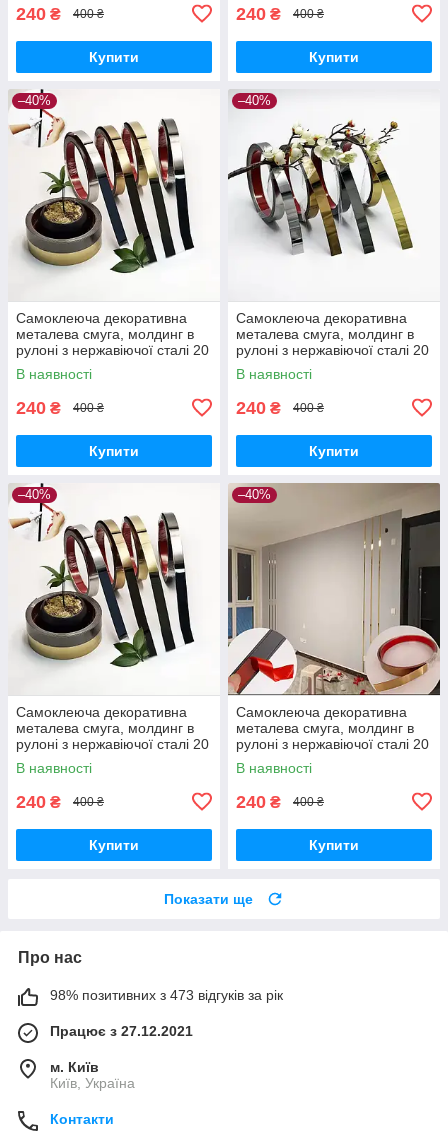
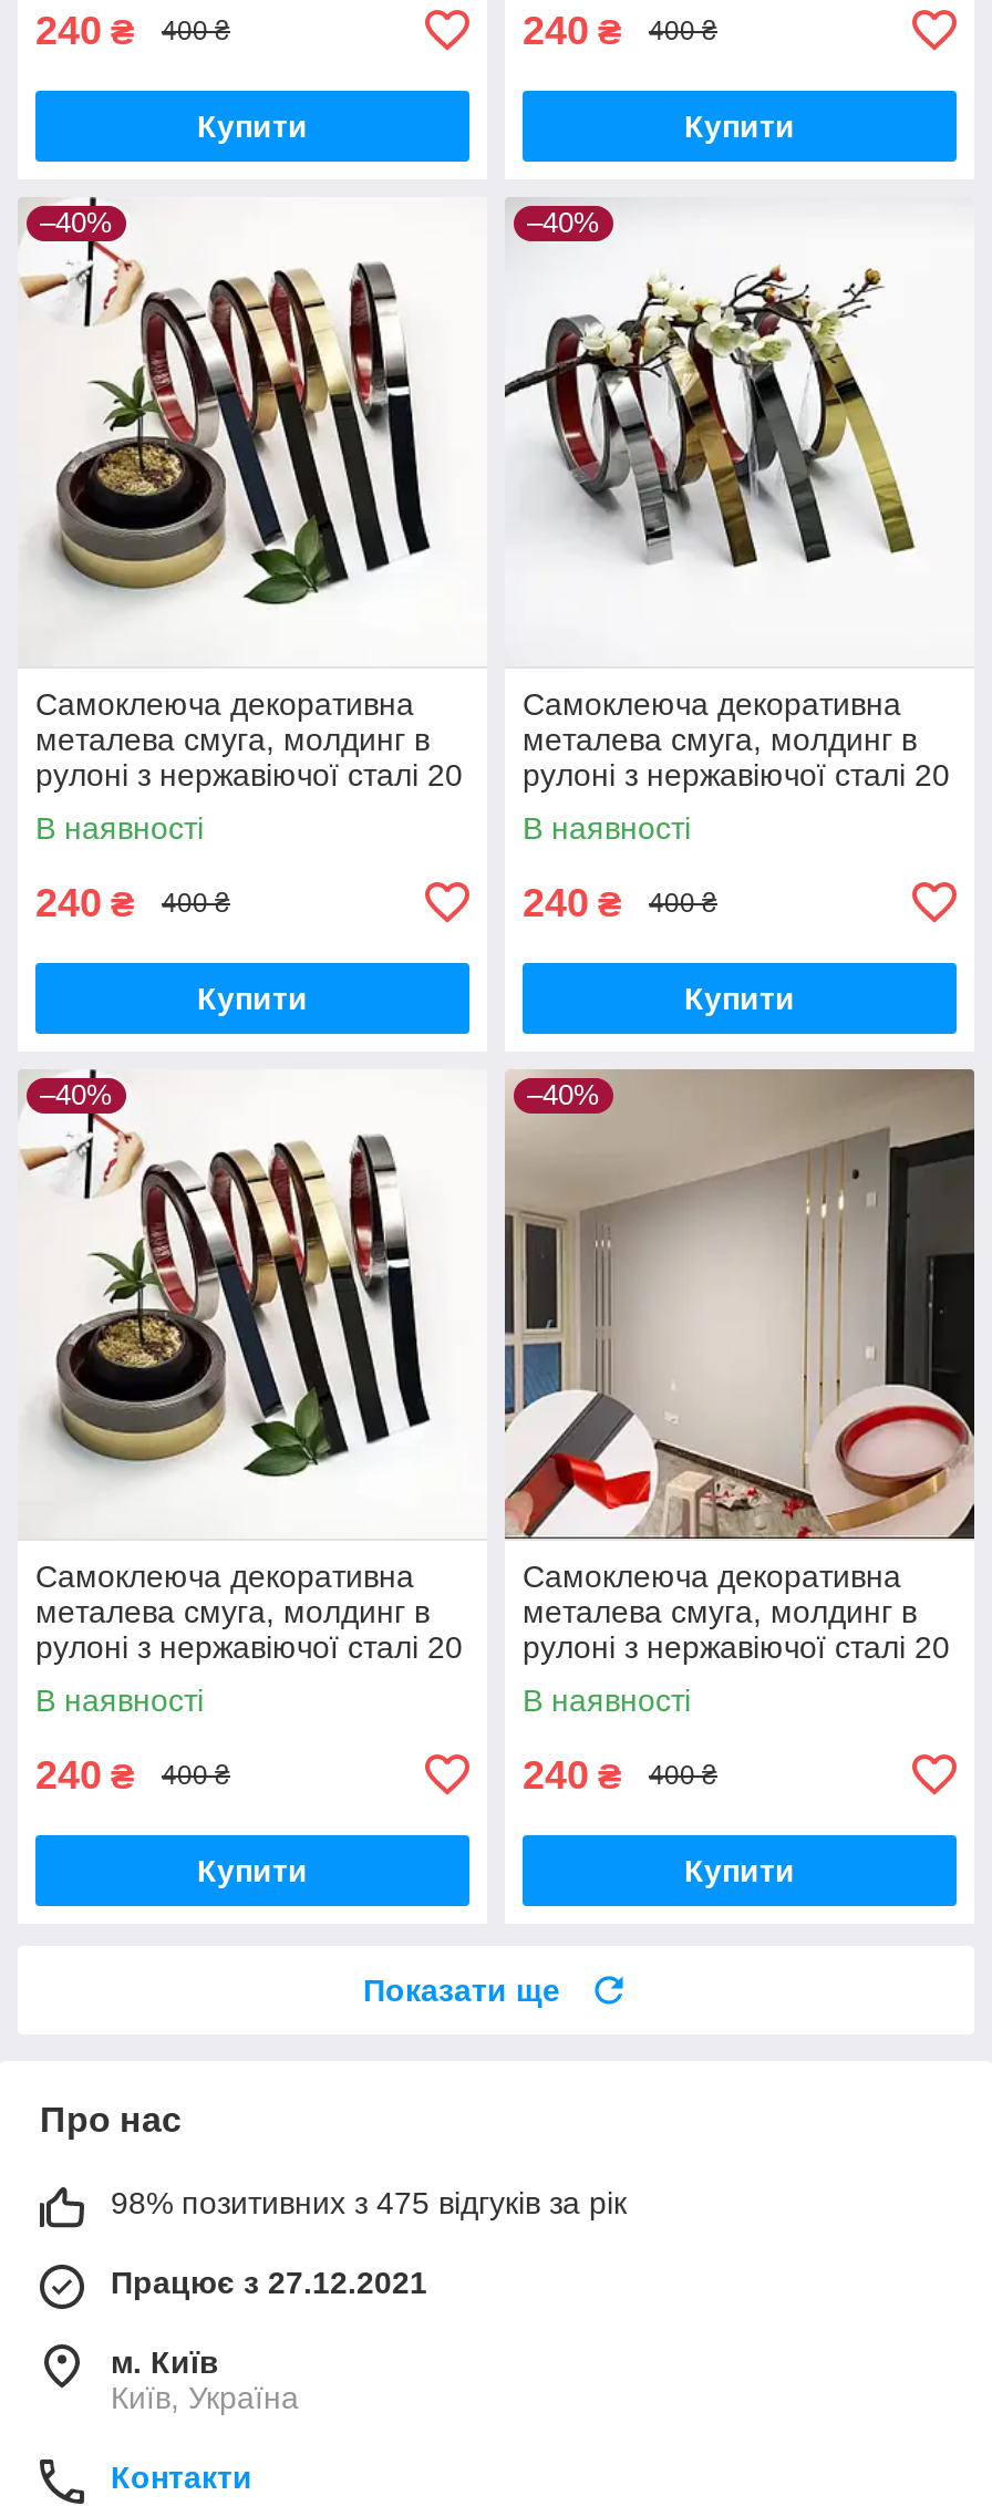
- 98% позитивних з 473 відгуків за рік
+ 98% позитивних з 475 відгуків за рік
